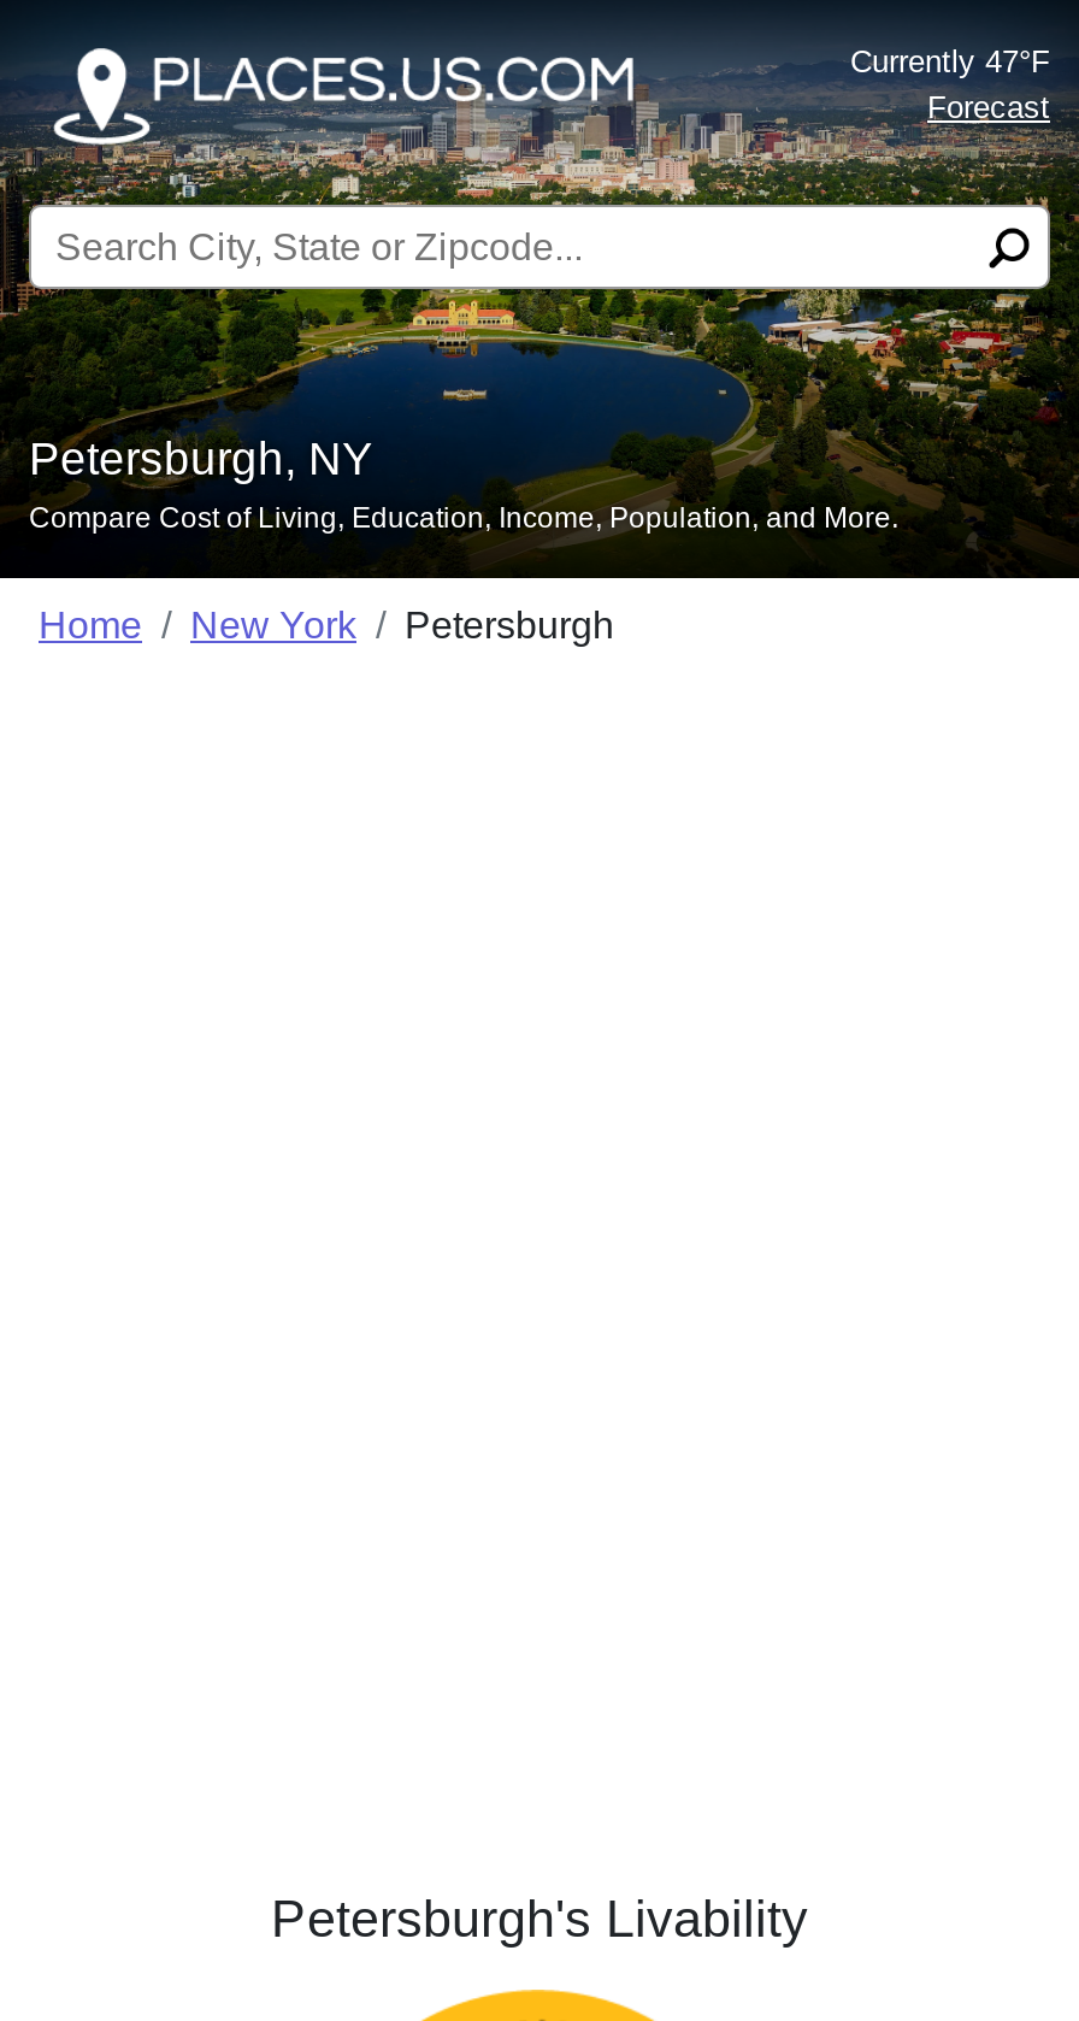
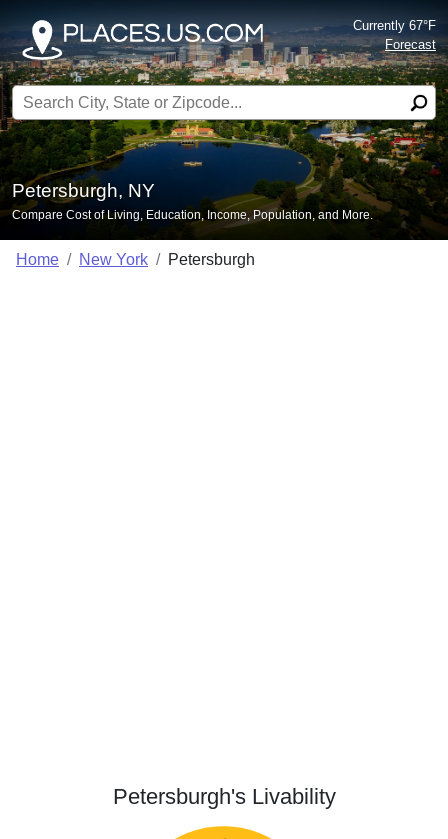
- Currently 47°F
+ Currently 67°F
